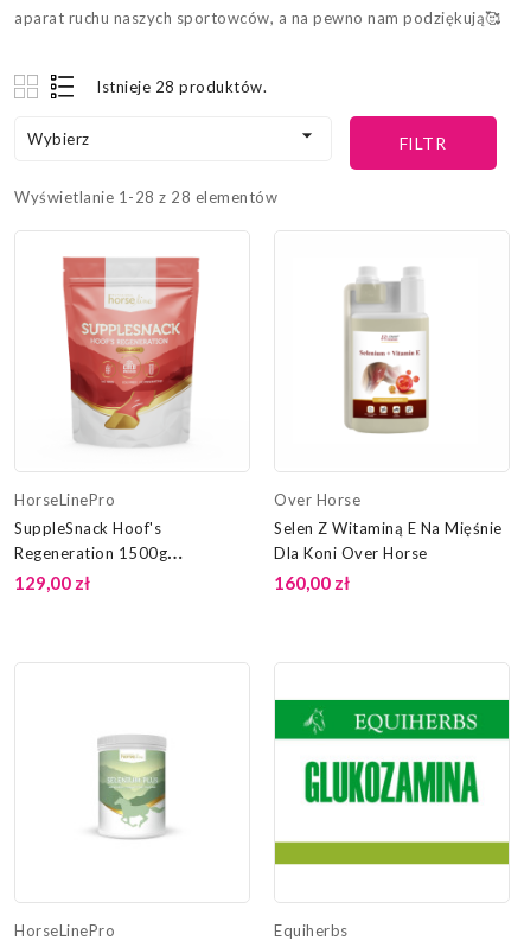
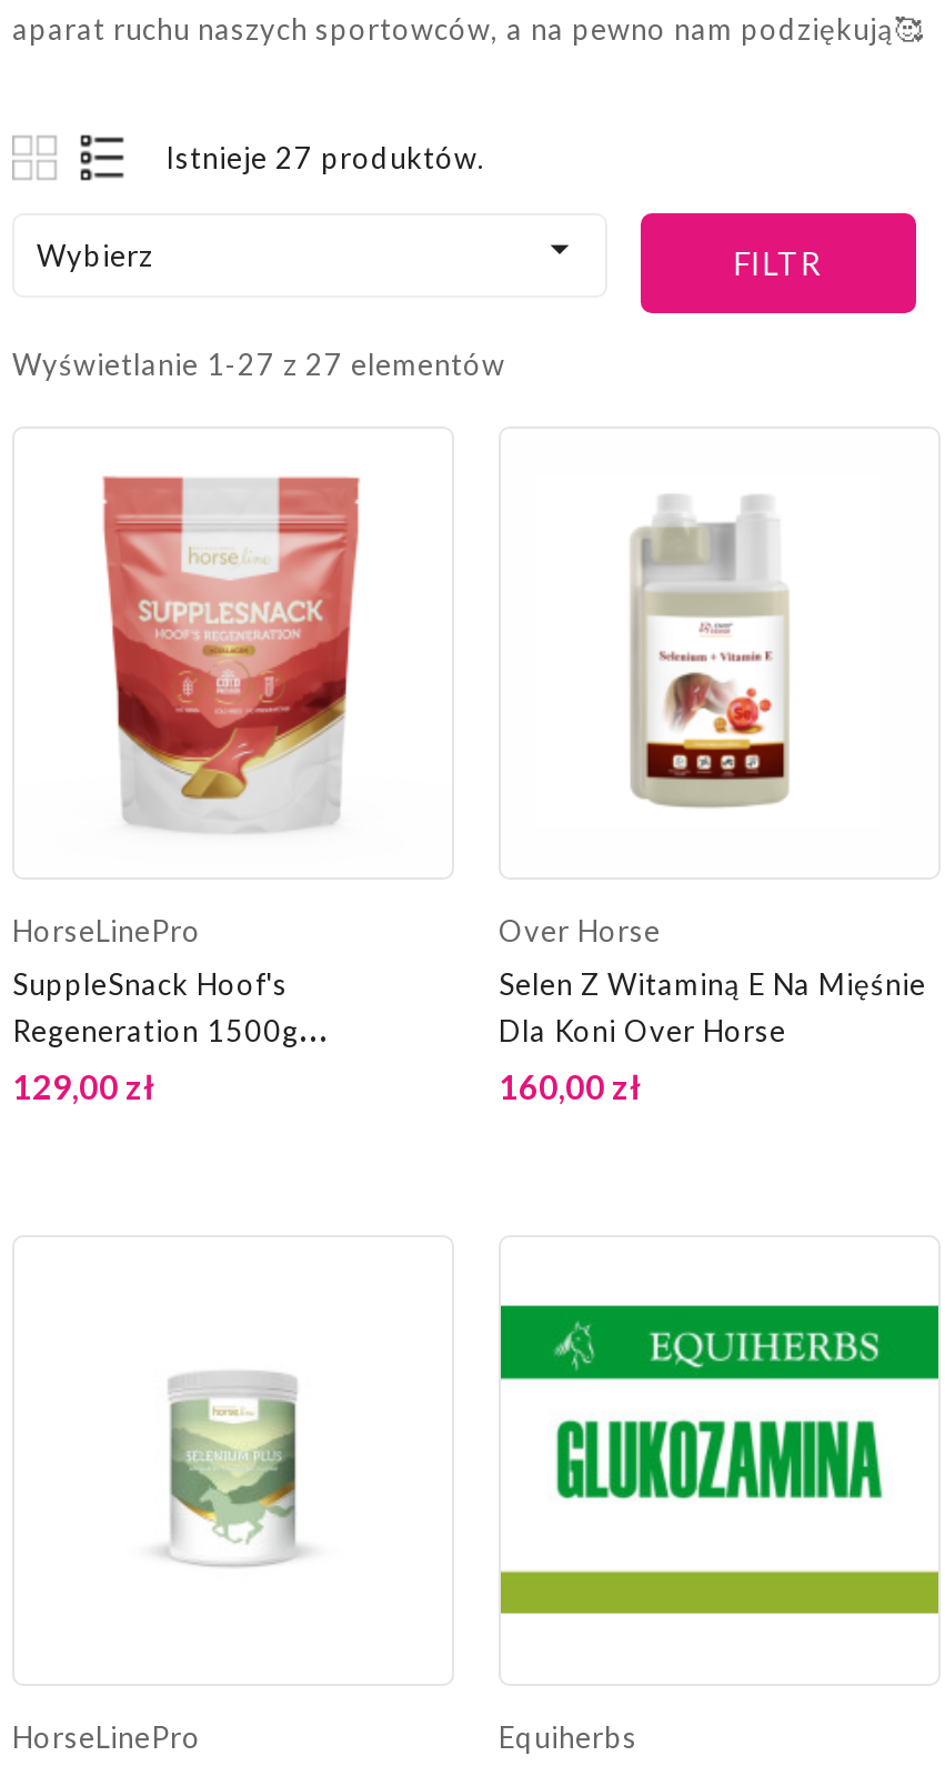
- Istnieje 28 produktów.
+ Istnieje 27 produktów.

- Wyświetlanie 1-28 z 28 elementów
+ Wyświetlanie 1-27 z 27 elementów
